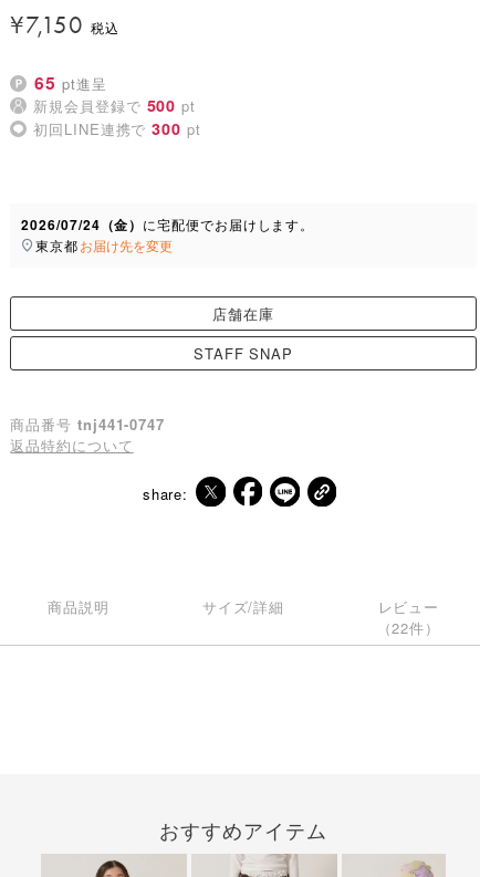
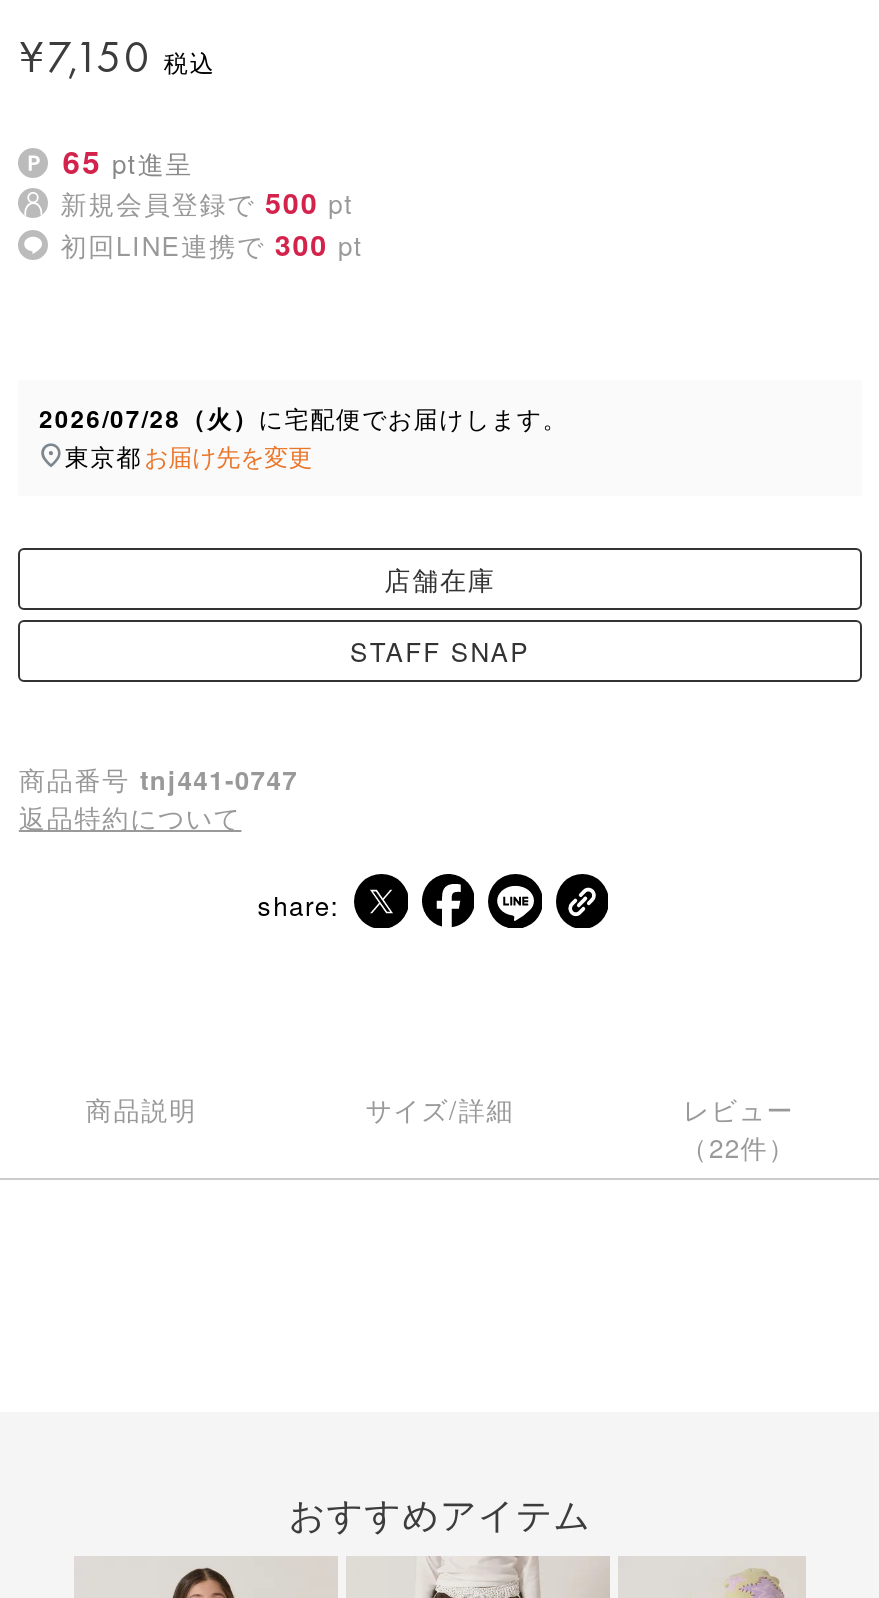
- 2026/07/24（金）に宅配便でお届けします。
+ 2026/07/28（火）に宅配便でお届けします。
